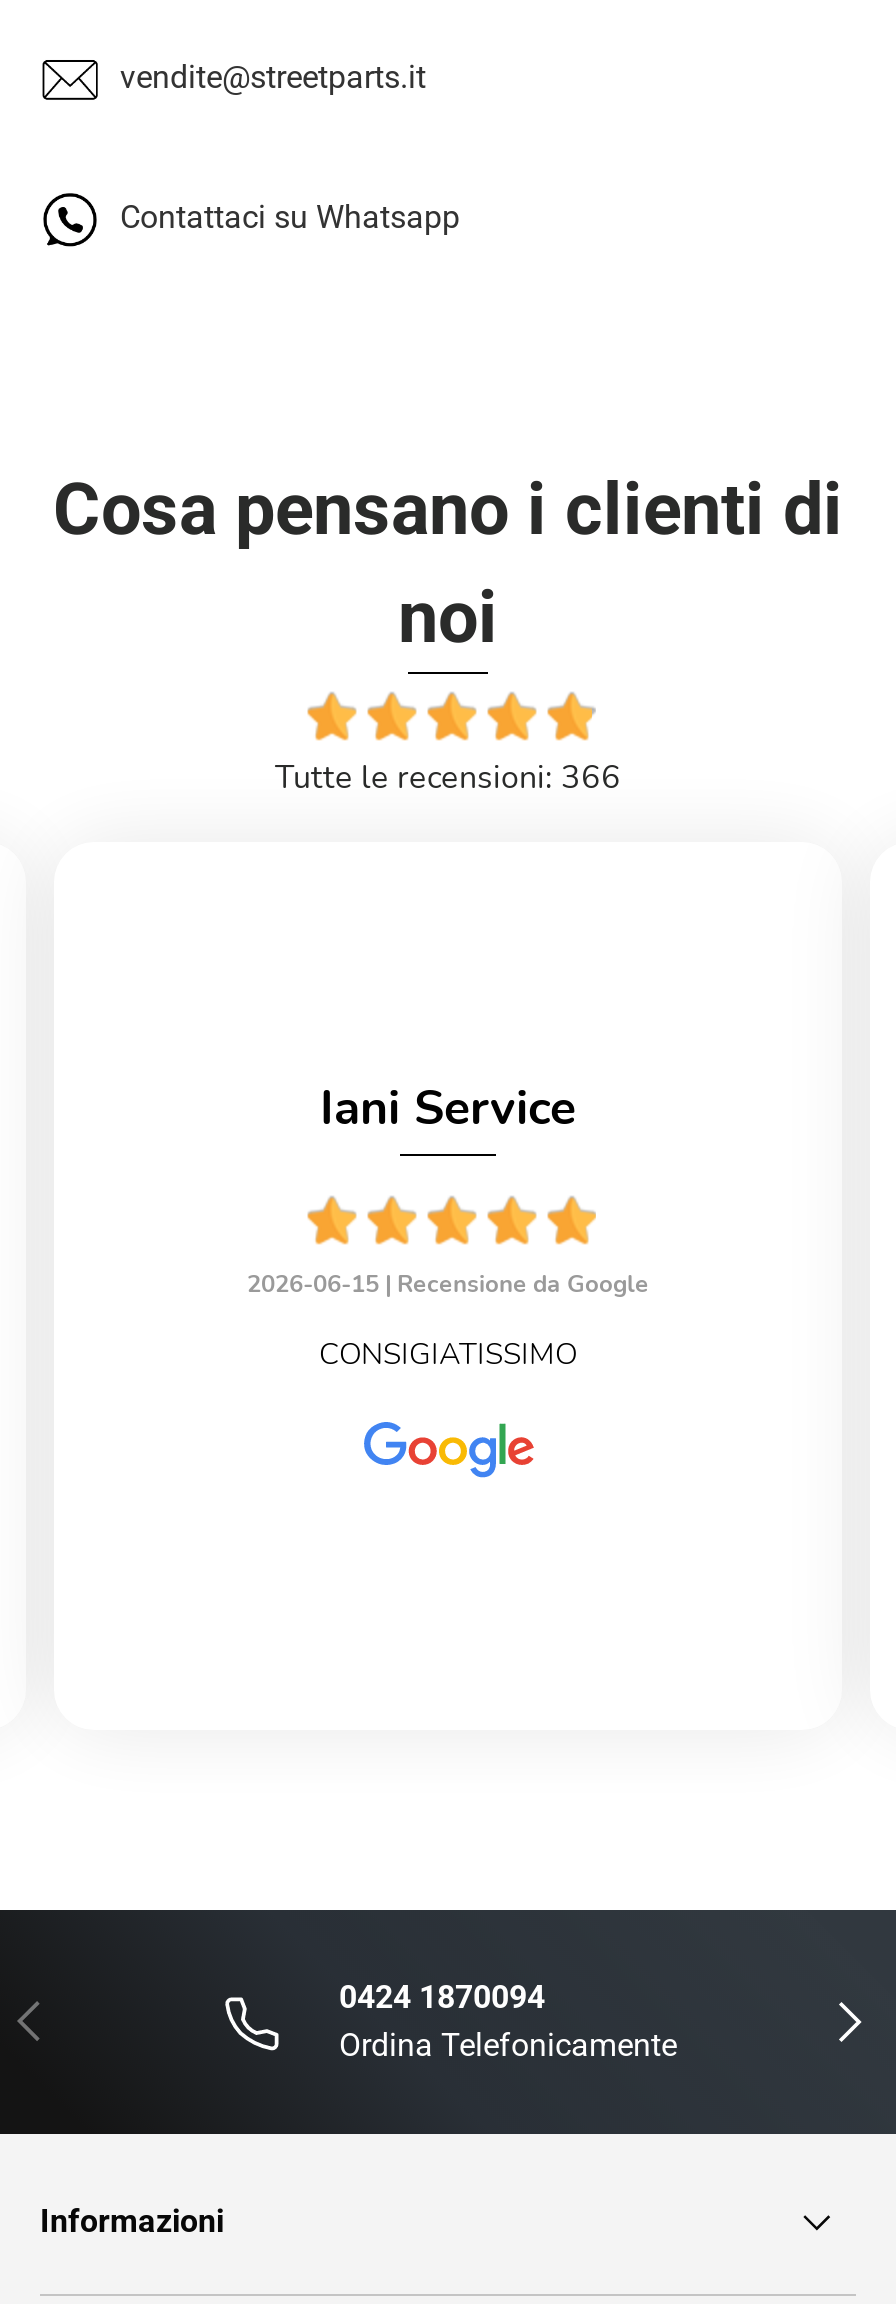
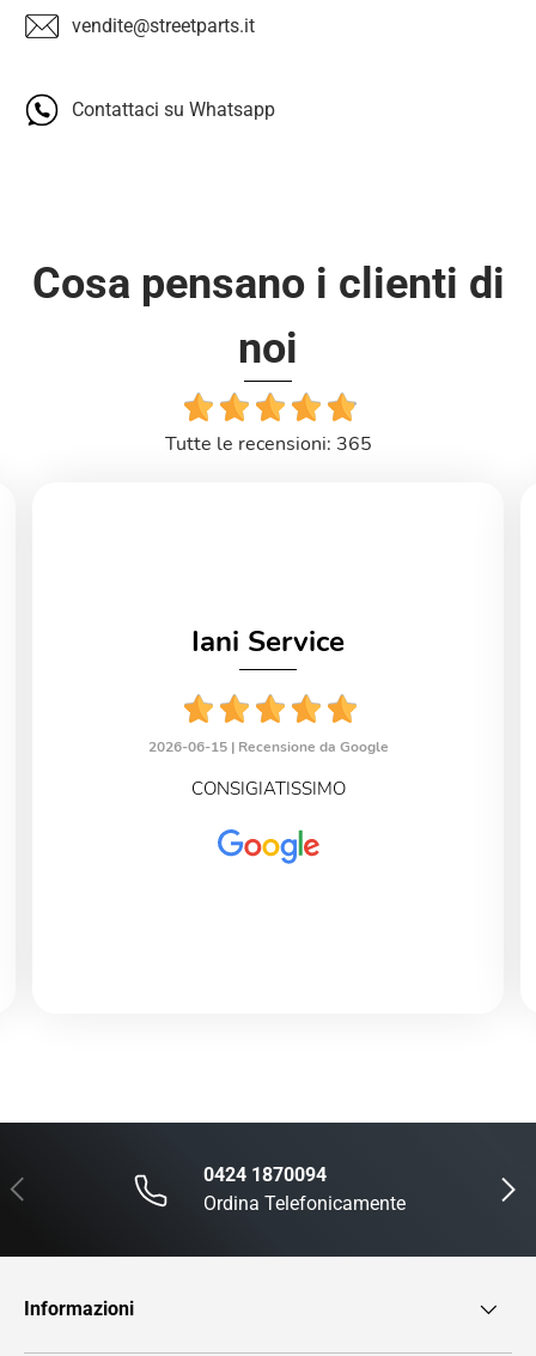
- Tutte le recensioni: 366
+ Tutte le recensioni: 365
